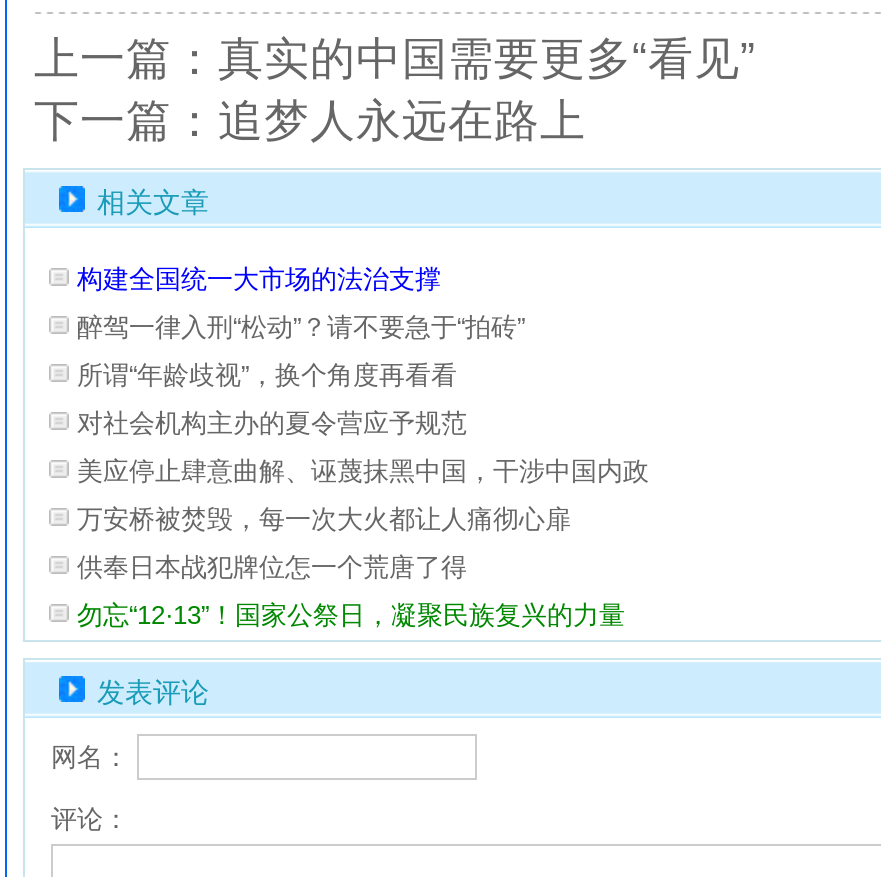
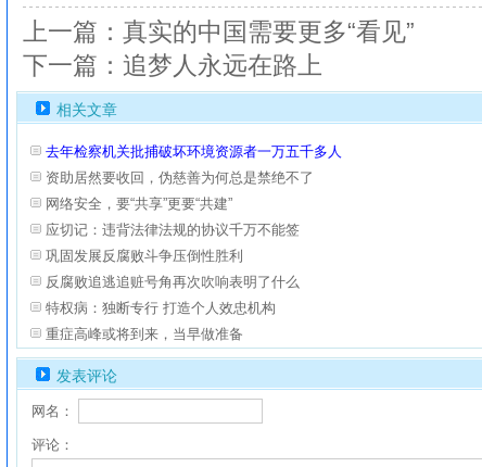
- 构建全国统一大市场的法治支撑
+ 去年检察机关批捕破坏环境资源者一万五千多人

- 醉驾一律入刑“松动”？请不要急于“拍砖”
+ 资助居然要收回，伪慈善为何总是禁绝不了

- 所谓“年龄歧视”，换个角度再看看
+ 网络安全，要“共享”更要“共建”

- 对社会机构主办的夏令营应予规范
+ 应切记：违背法律法规的协议千万不能签

- 美应停止肆意曲解、诬蔑抹黑中国，干涉中国内政
+ 巩固发展反腐败斗争压倒性胜利

- 万安桥被焚毁，每一次大火都让人痛彻心扉
+ 反腐败追逃追赃号角再次吹响表明了什么

- 供奉日本战犯牌位怎一个荒唐了得
+ 特权病：独断专行 打造个人效忠机构

- 勿忘“12·13”！国家公祭日，凝聚民族复兴的力量
+ 重症高峰或将到来，当早做准备
